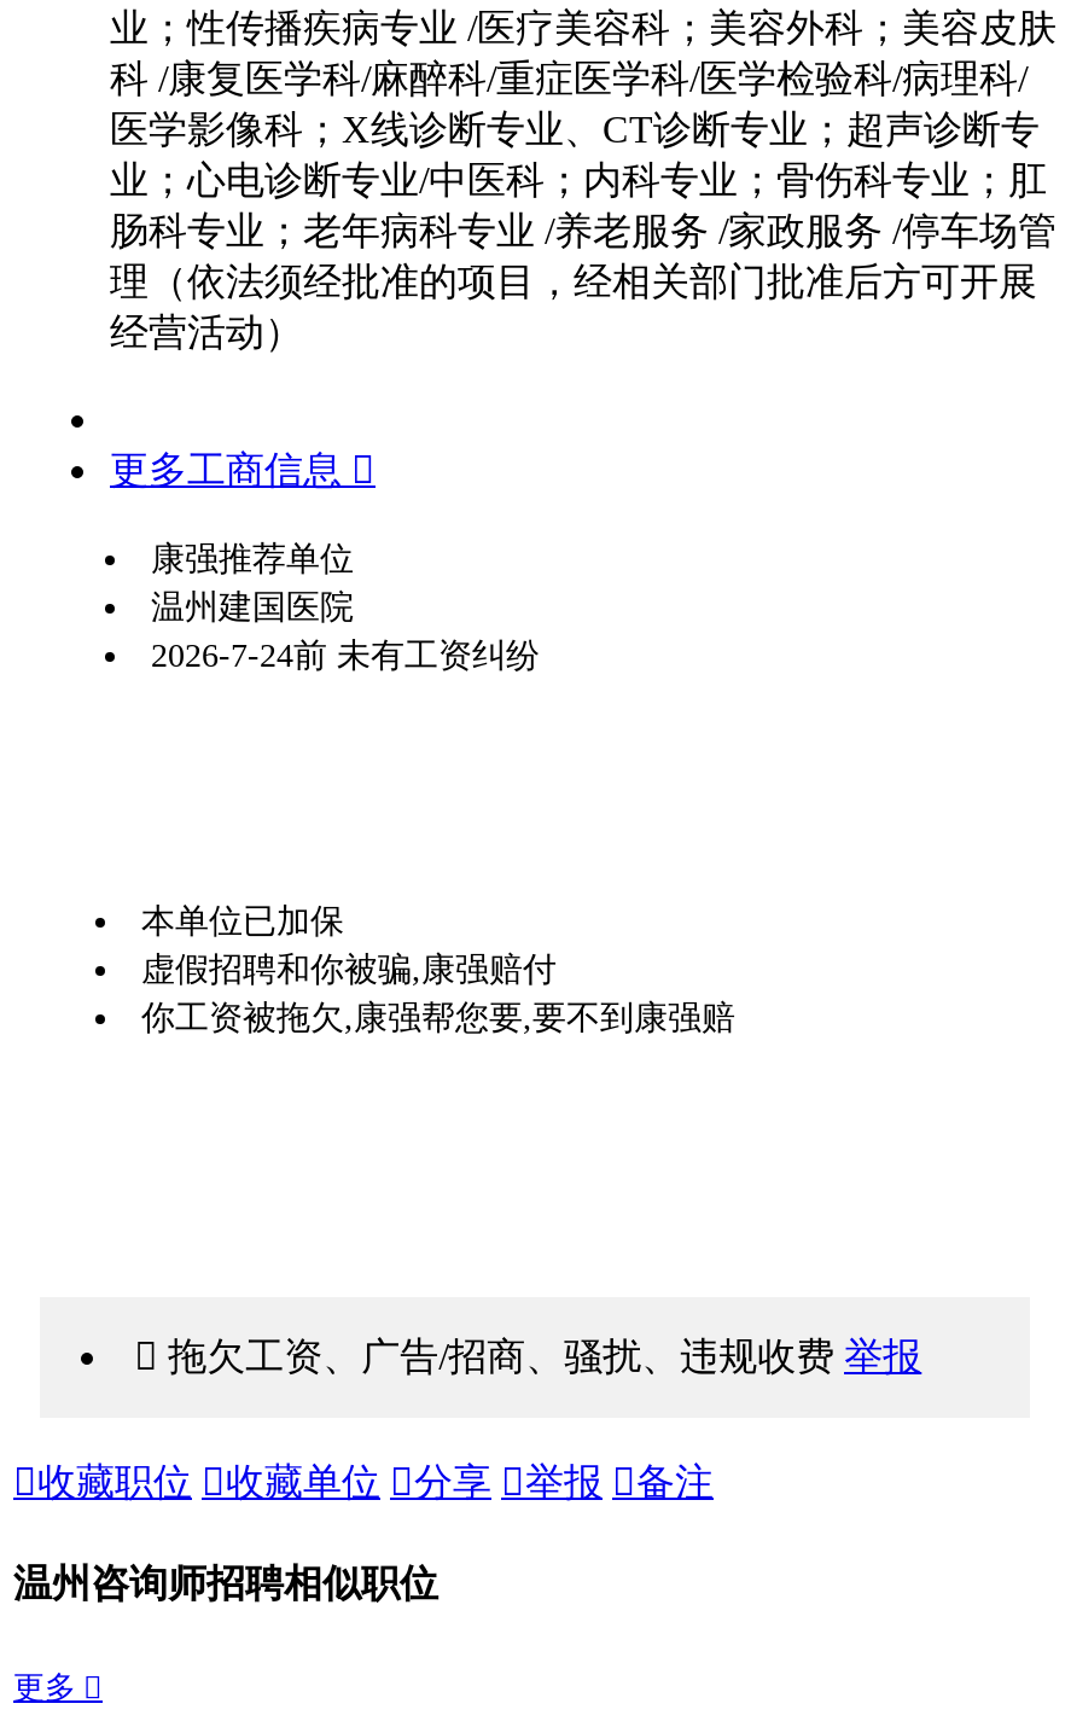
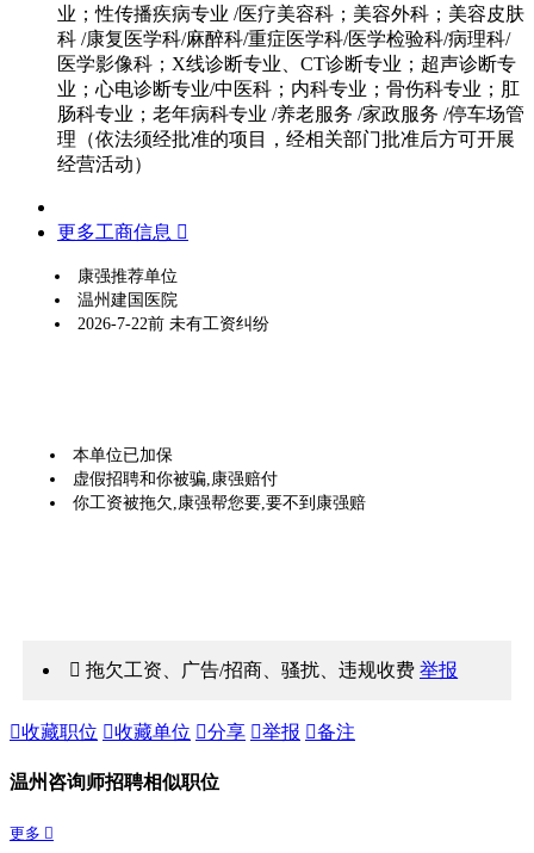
- 2026-7-24前 未有工资纠纷
+ 2026-7-22前 未有工资纠纷
